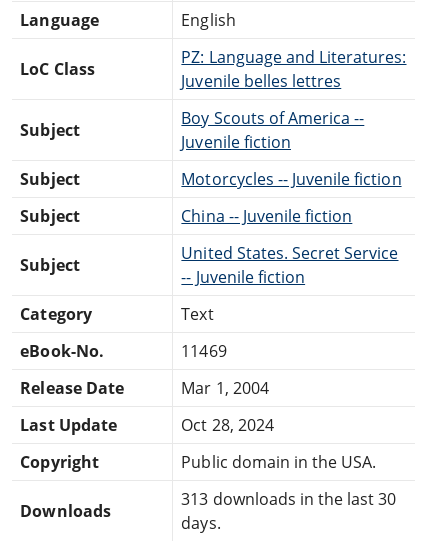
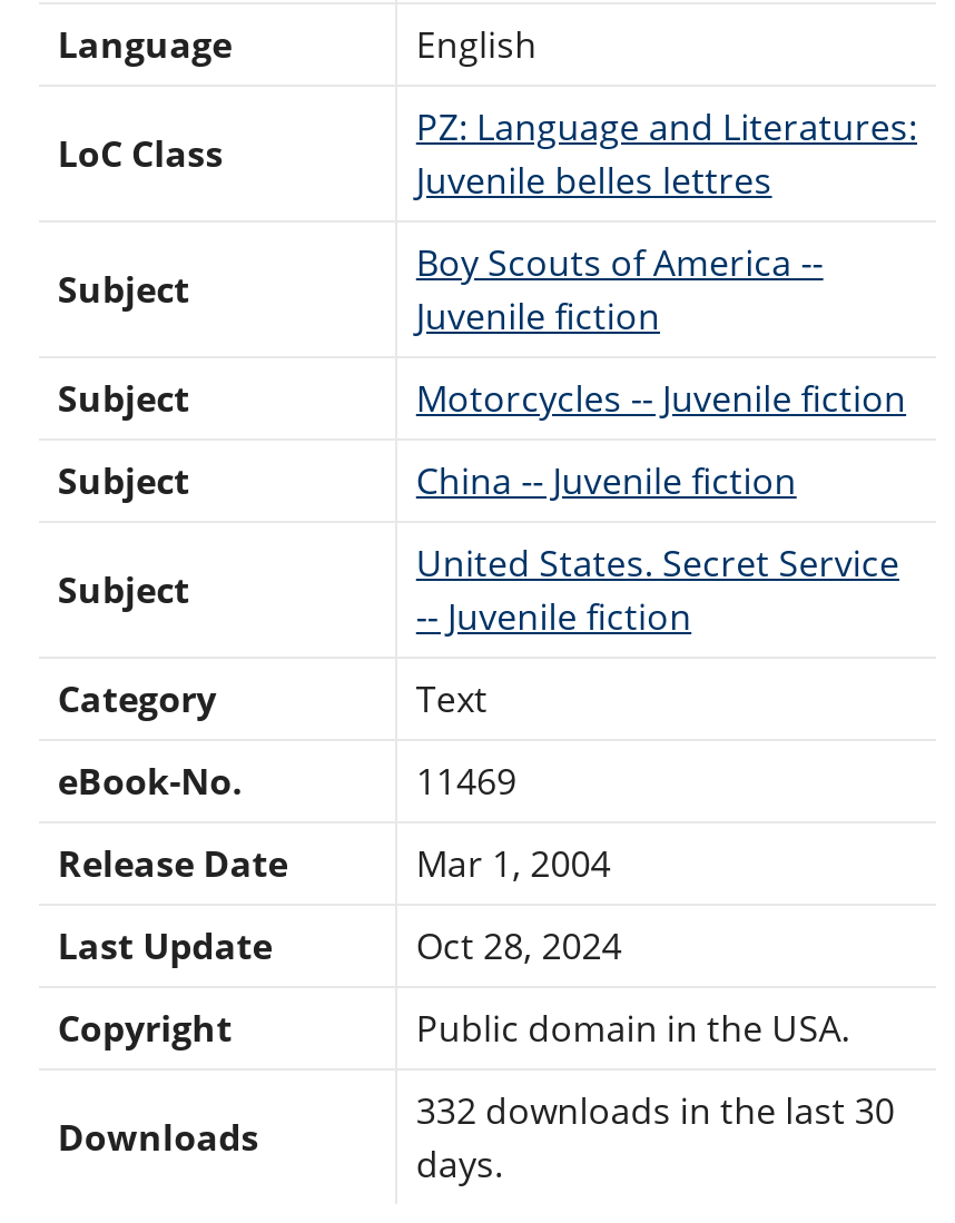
- 313 downloads in the last 30
+ 332 downloads in the last 30
